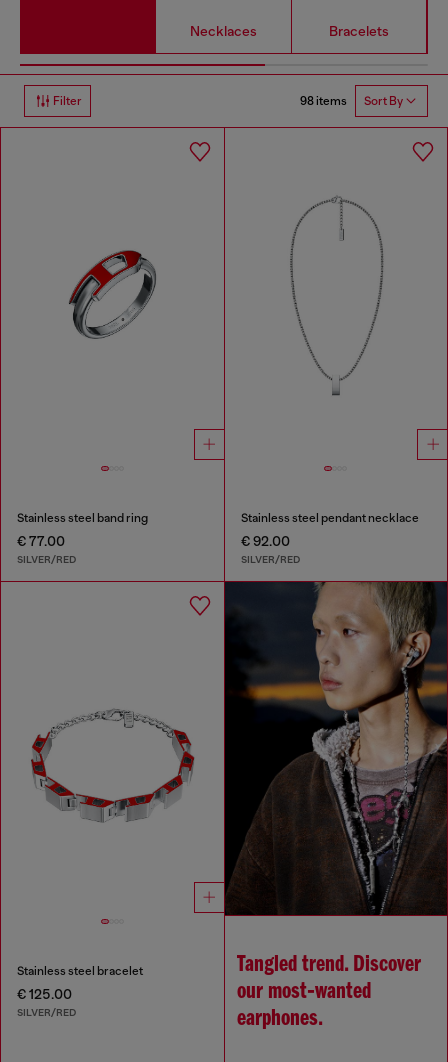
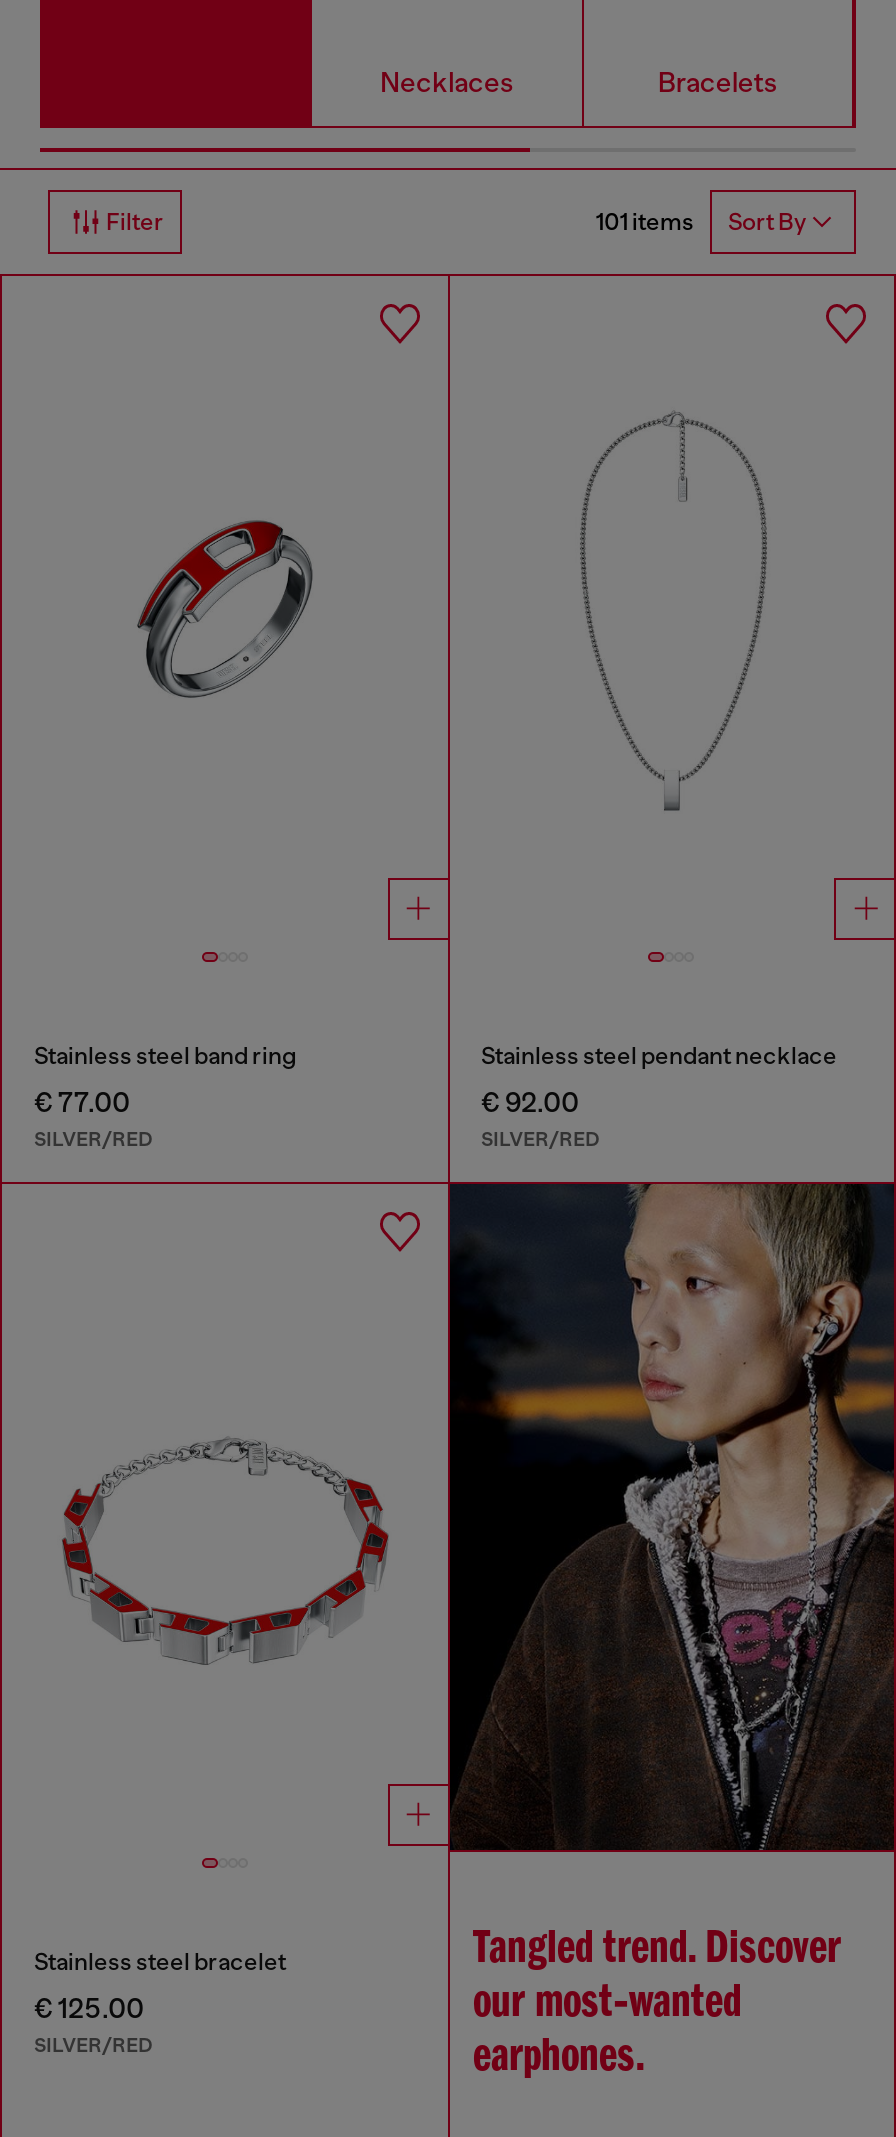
- 98 items Sort By
+ 101 items Sort By
